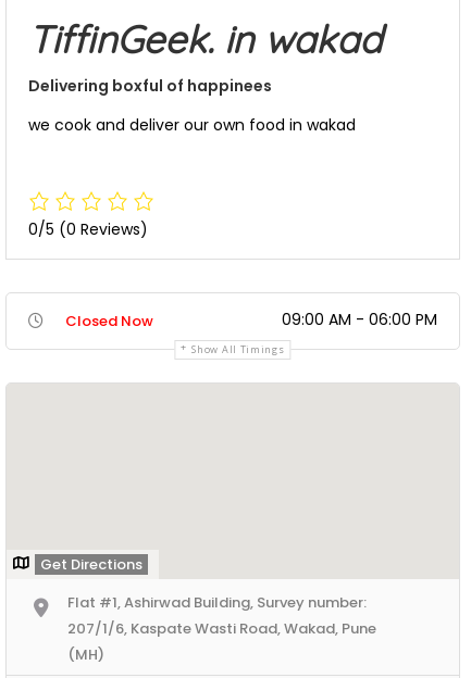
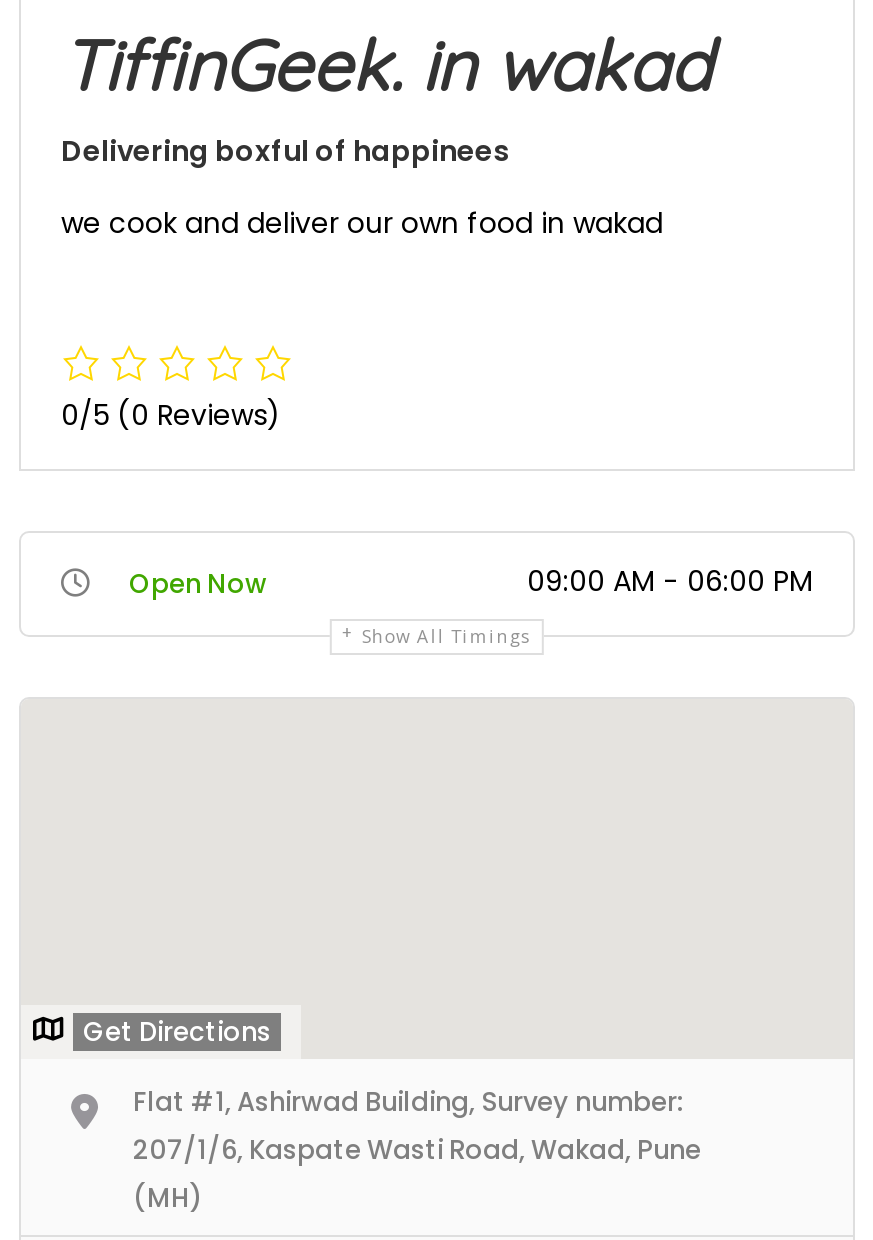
- Closed Now
+ Open Now
